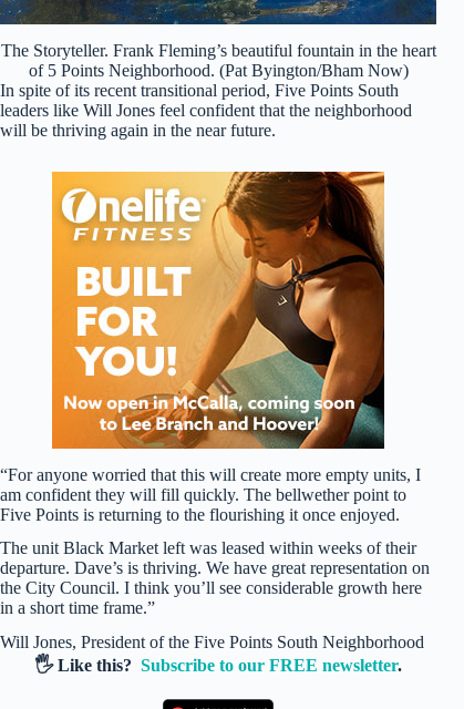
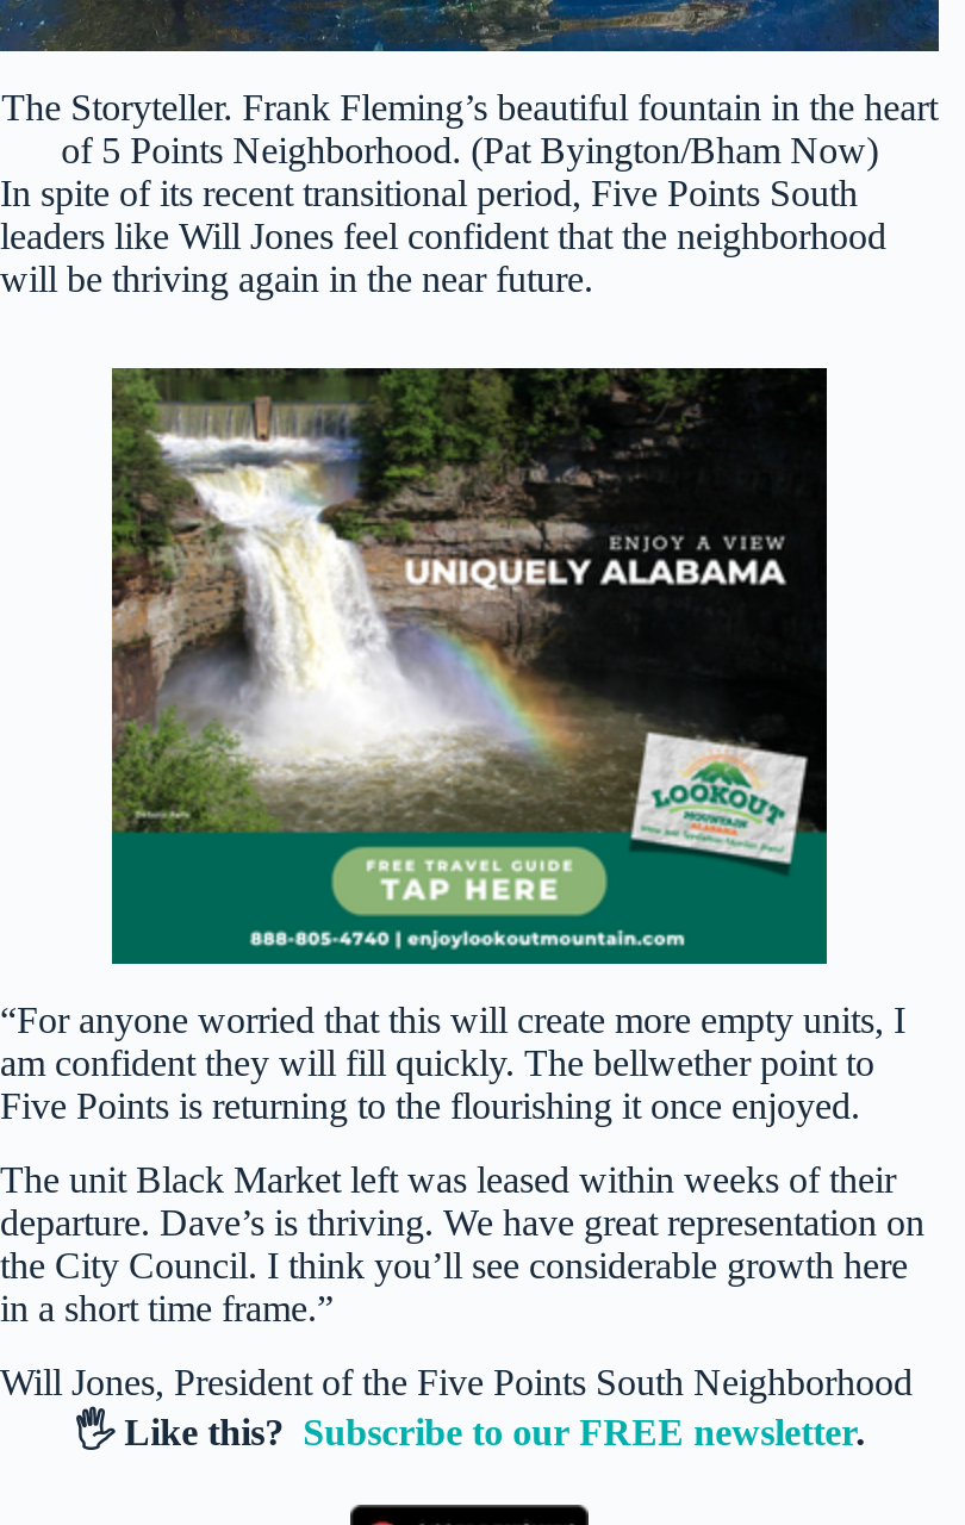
- [image]
+ [image]
